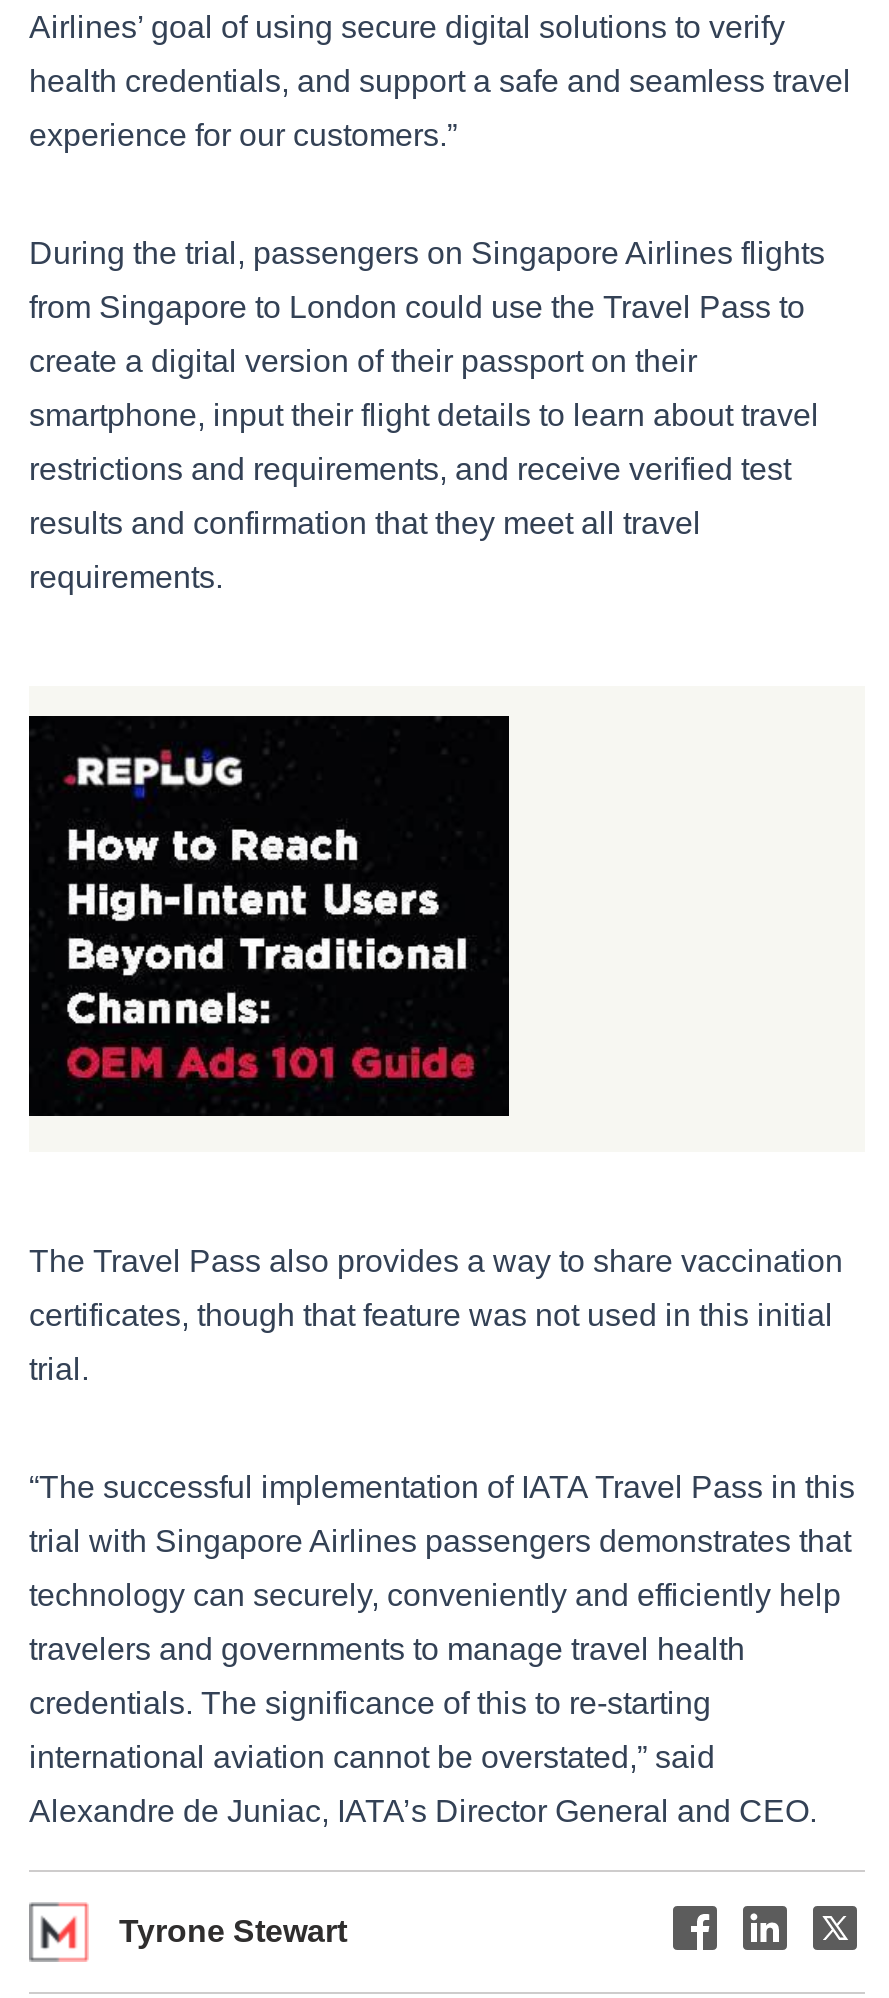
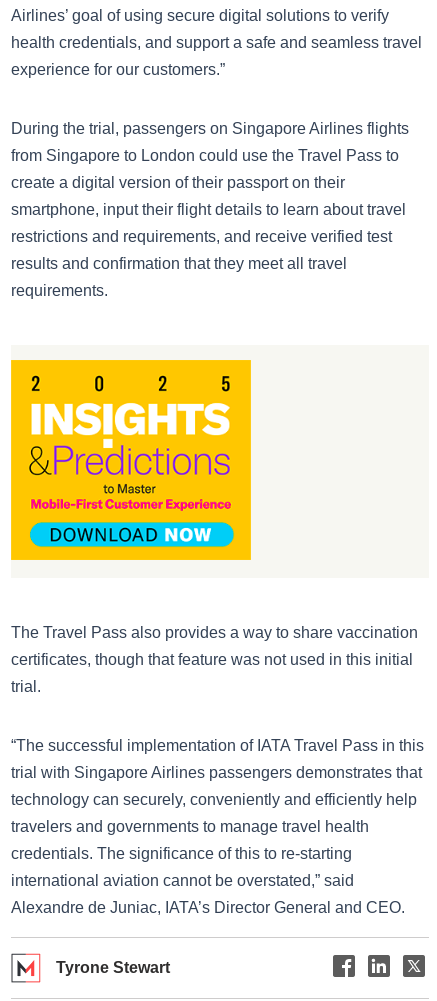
- [image]
+ [image]
